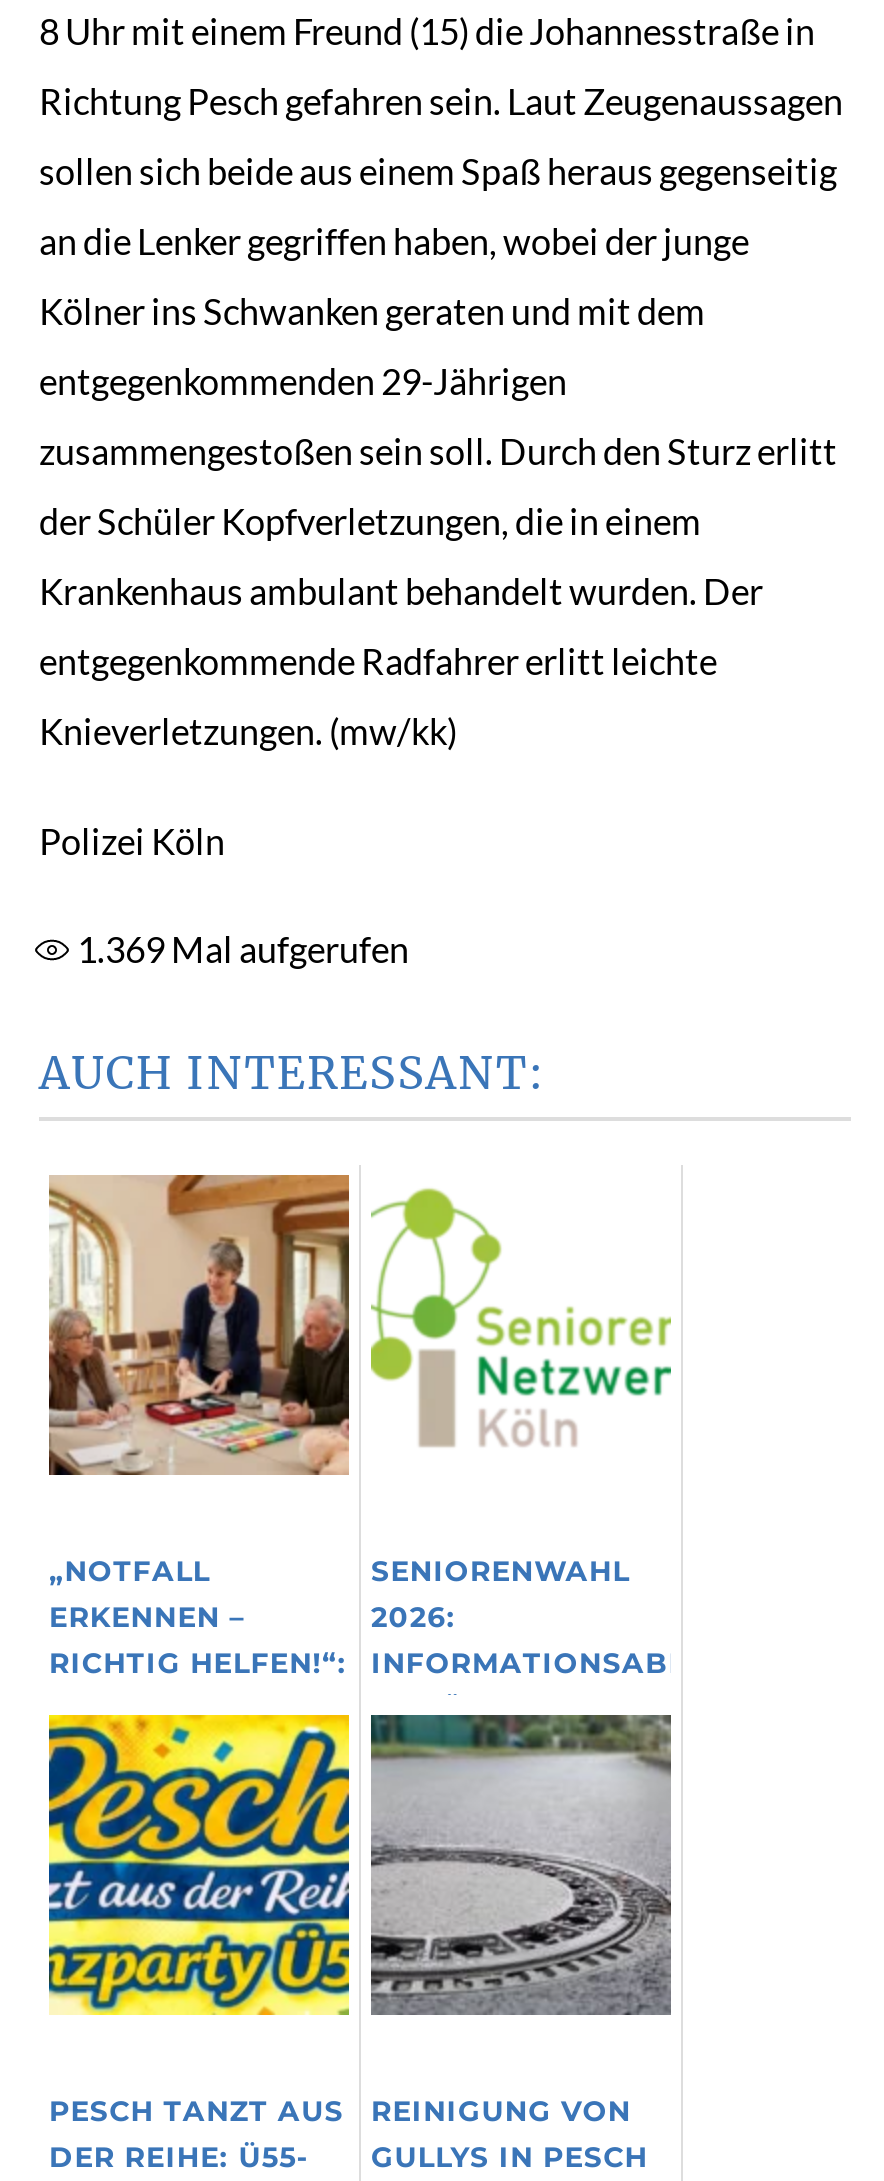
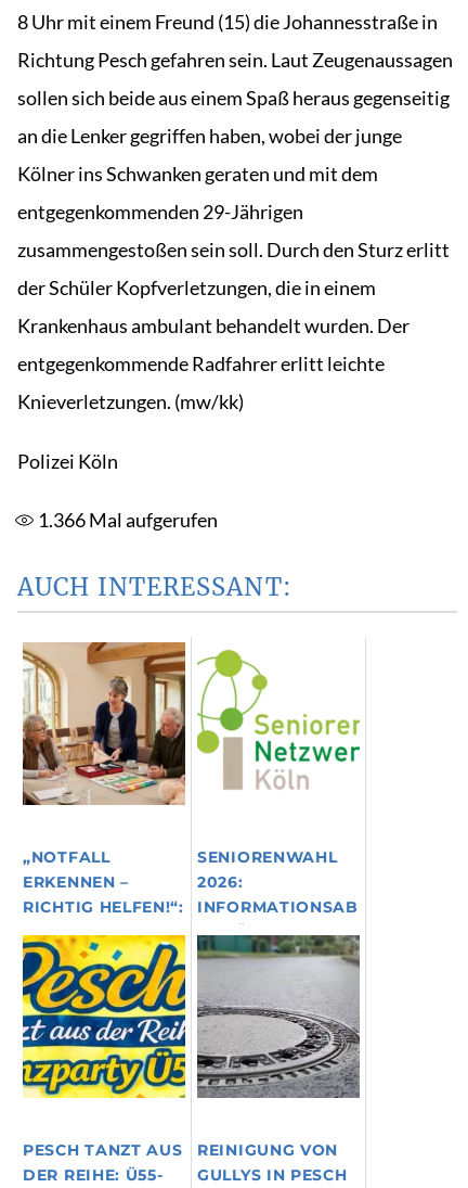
- 1.369 Mal aufgerufen
+ 1.366 Mal aufgerufen
